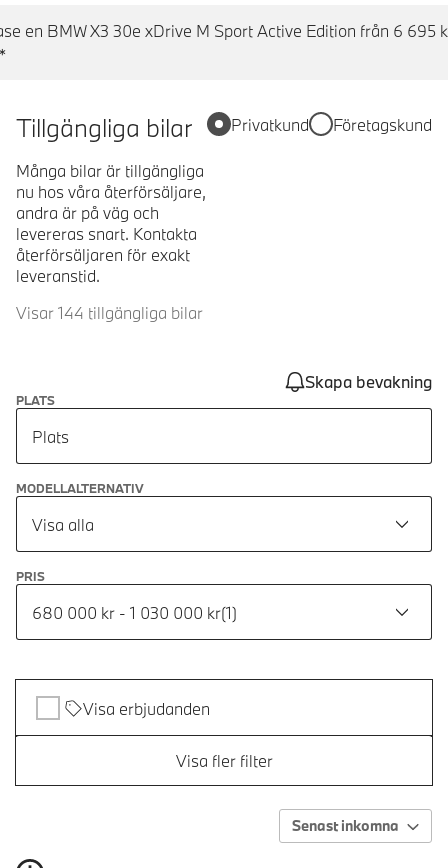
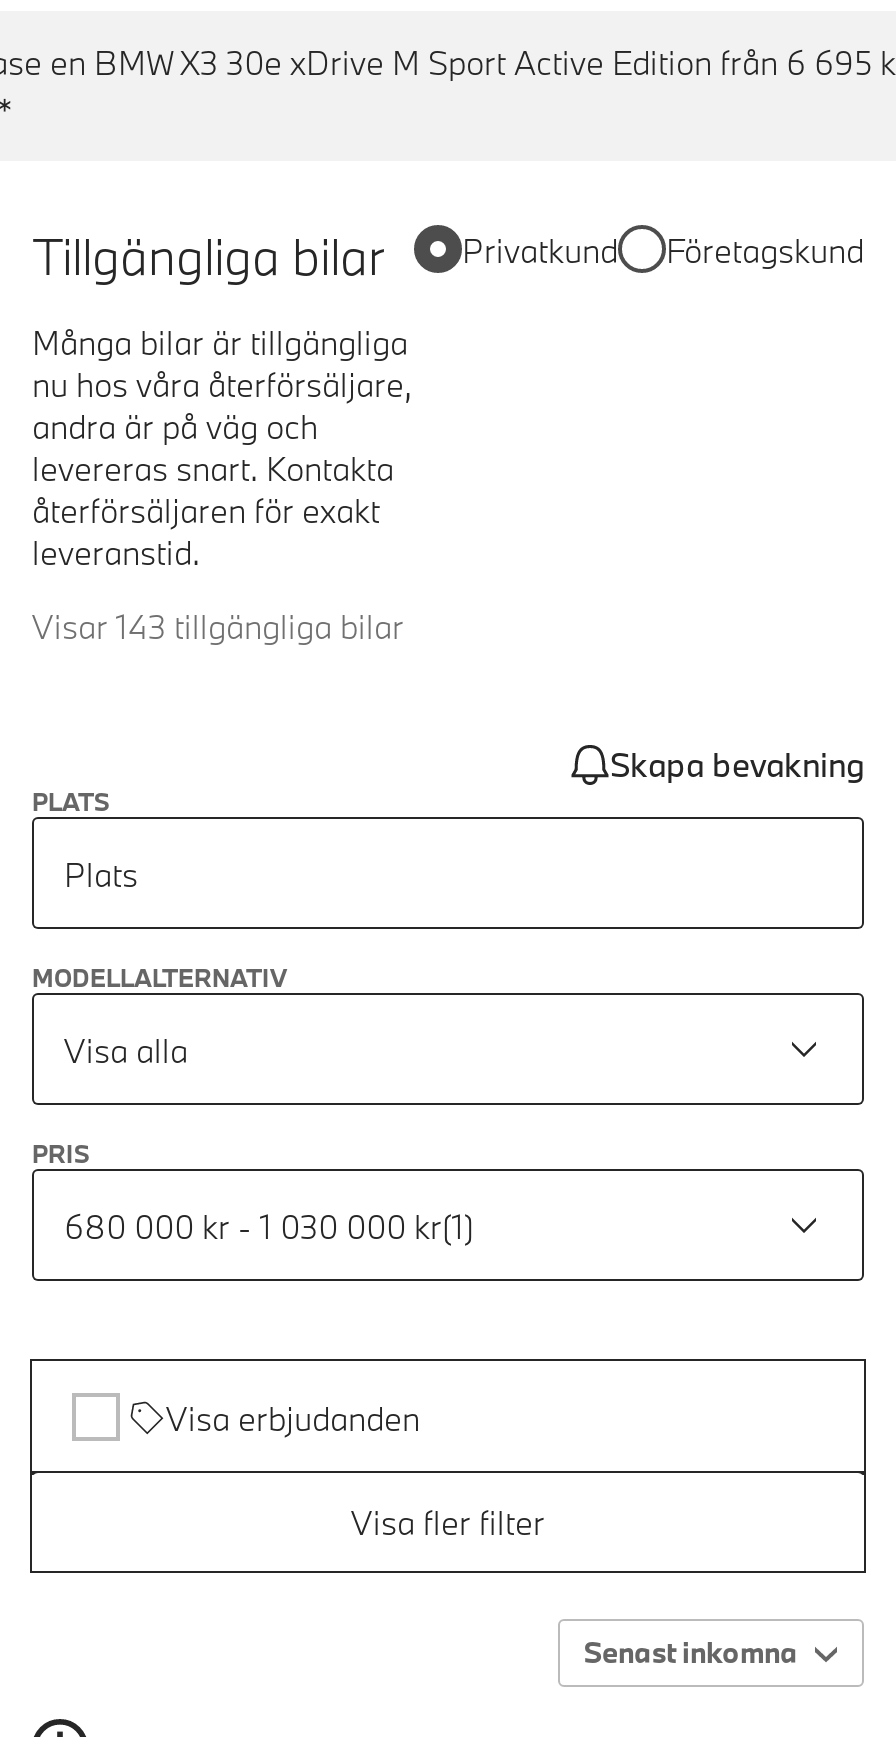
- Visar 144 tillgängliga bilar
+ Visar 143 tillgängliga bilar
